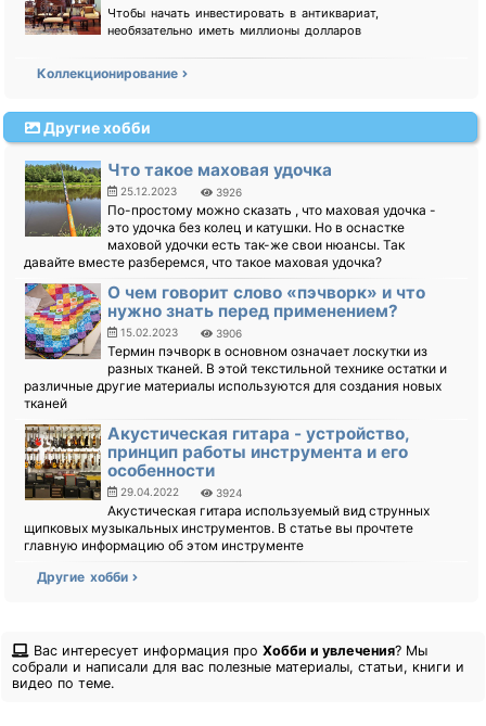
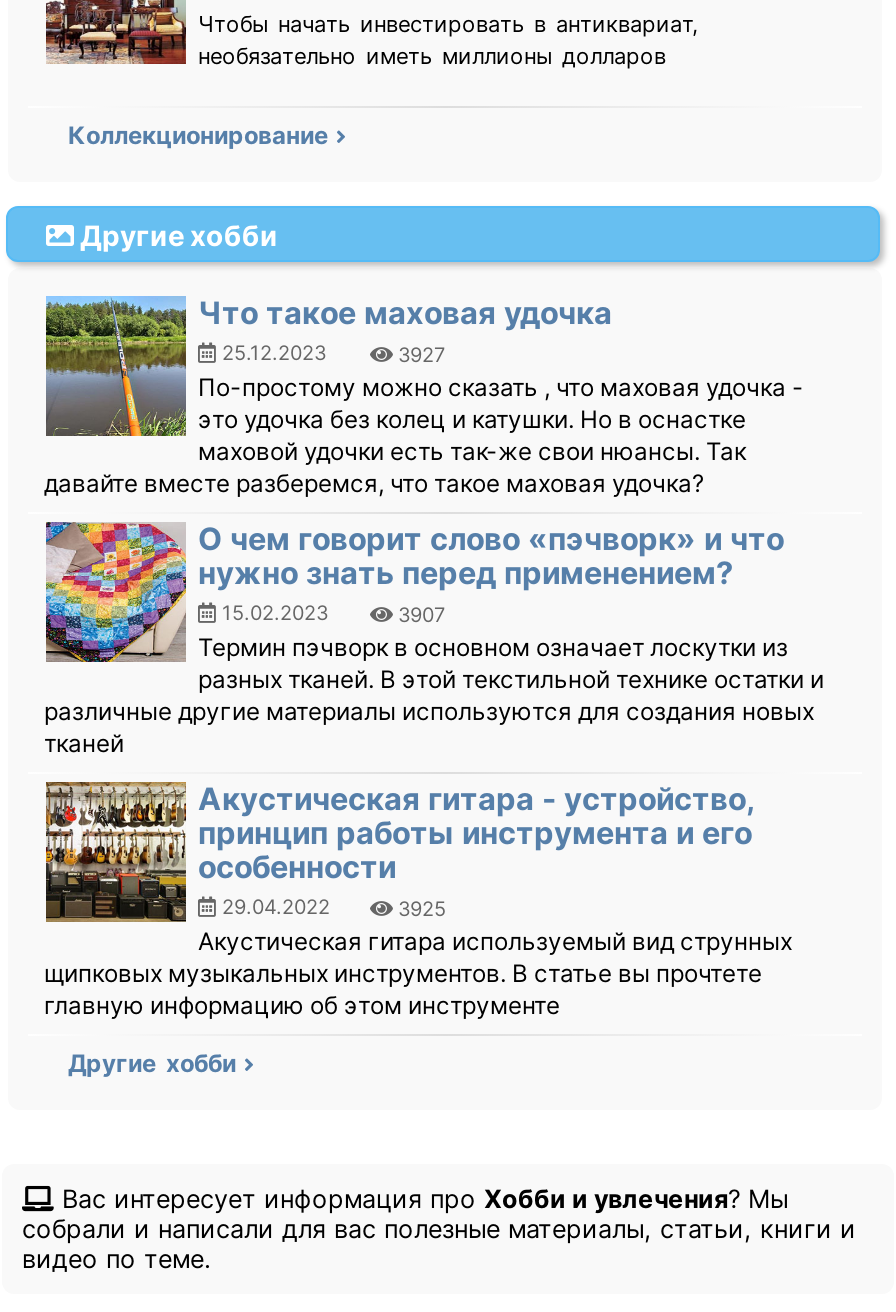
- 3926
+ 3927

- 3906
+ 3907

- 3924
+ 3925
